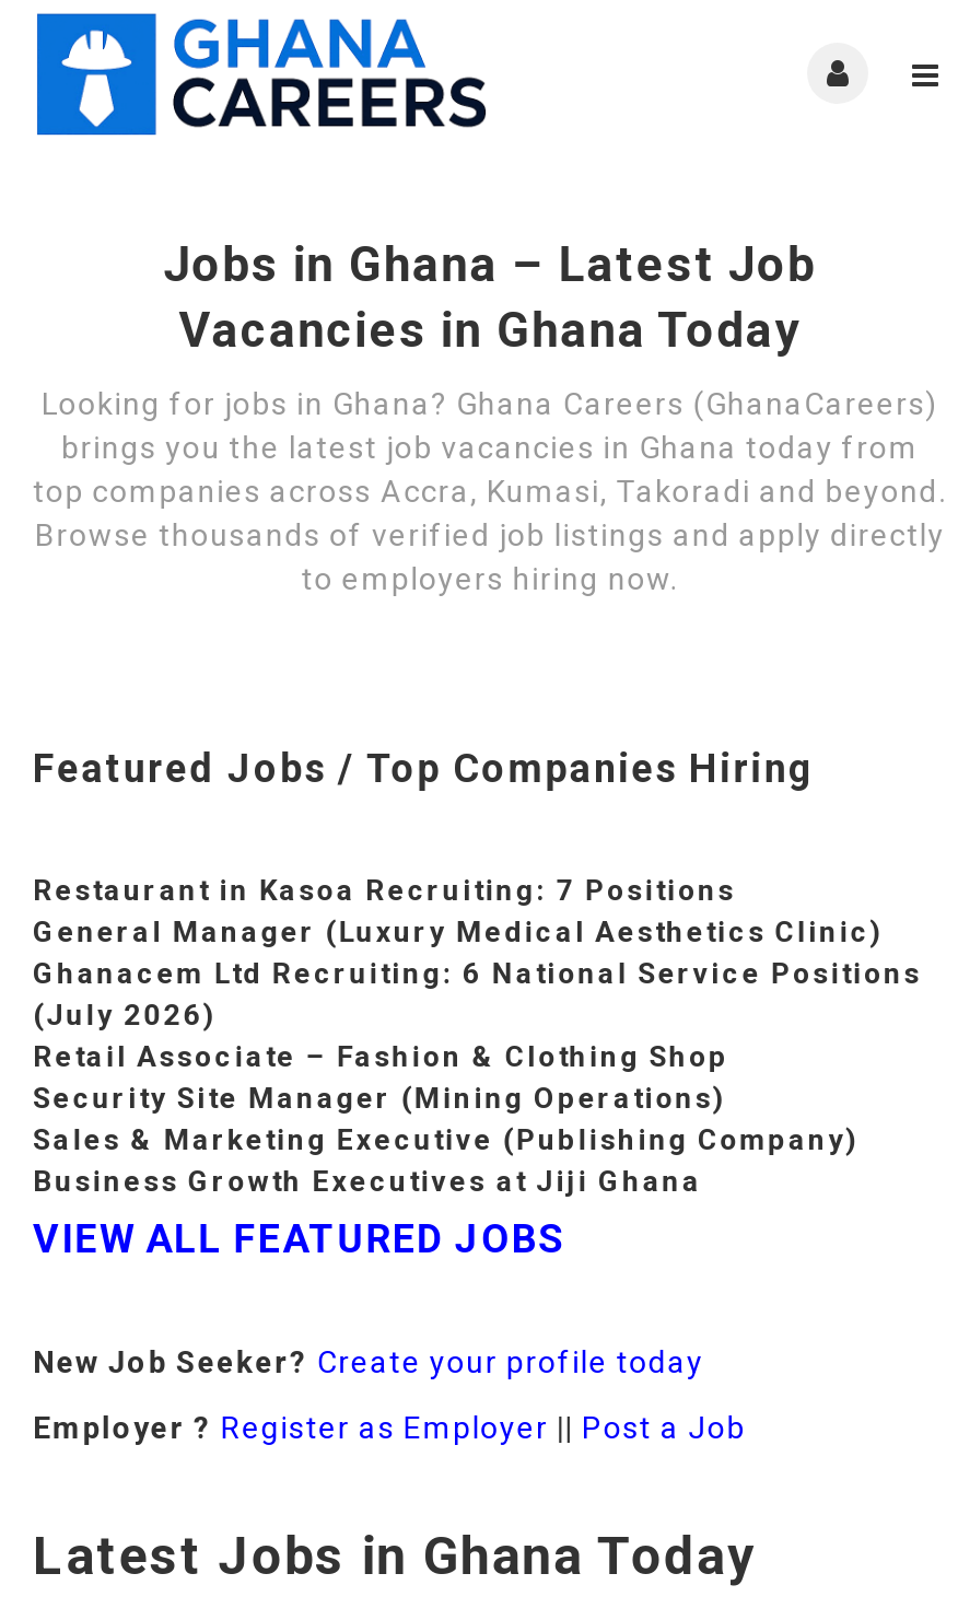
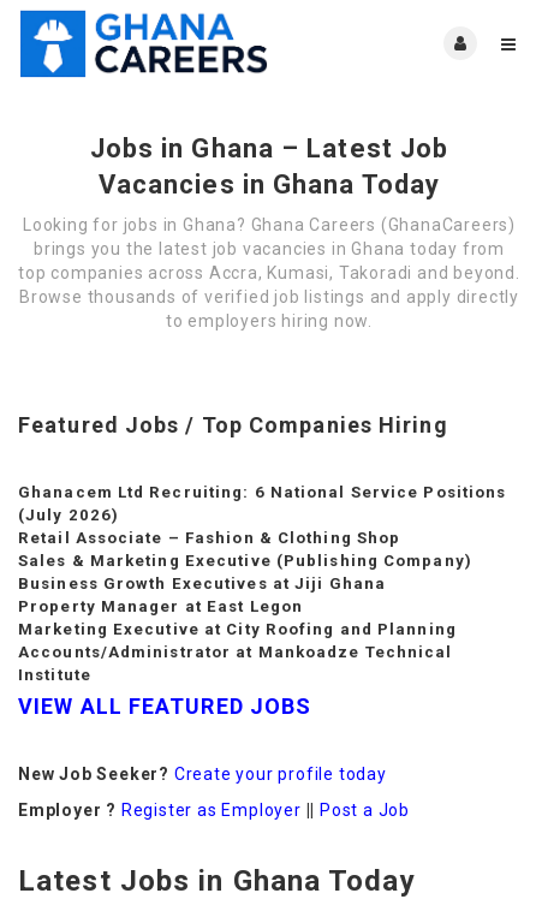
- Restaurant in Kasoa Recruiting: 7 Positions
- General Manager (Luxury Medical Aesthetics Clinic)

moved up: Ghanacem Ltd Recruiting: 6 National Service Positions | (July 2026) | Retail Associate – Fashion & Clothing Shop

- Security Site Manager (Mining Operations)

moved up: Sales & Marketing Executive (Publishing Company) | Business Growth Executives at Jiji Ghana

+ Property Manager at East Legon
+ Marketing Executive at City Roofing and Planning
+ Accounts/Administrator at Mankoadze Technical
+ Institute
